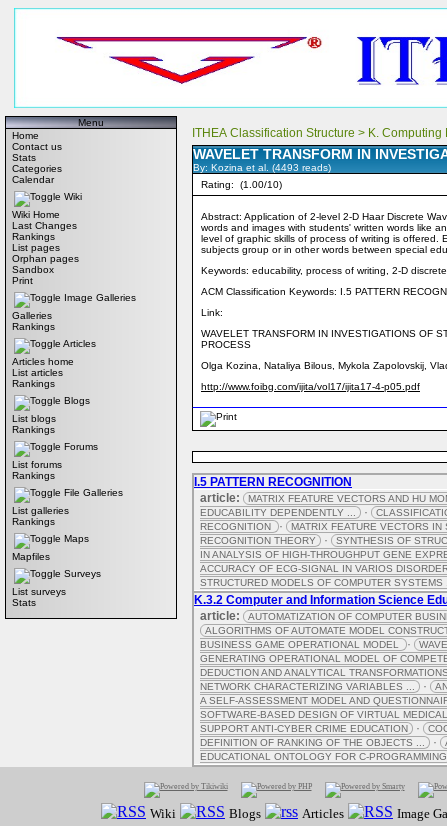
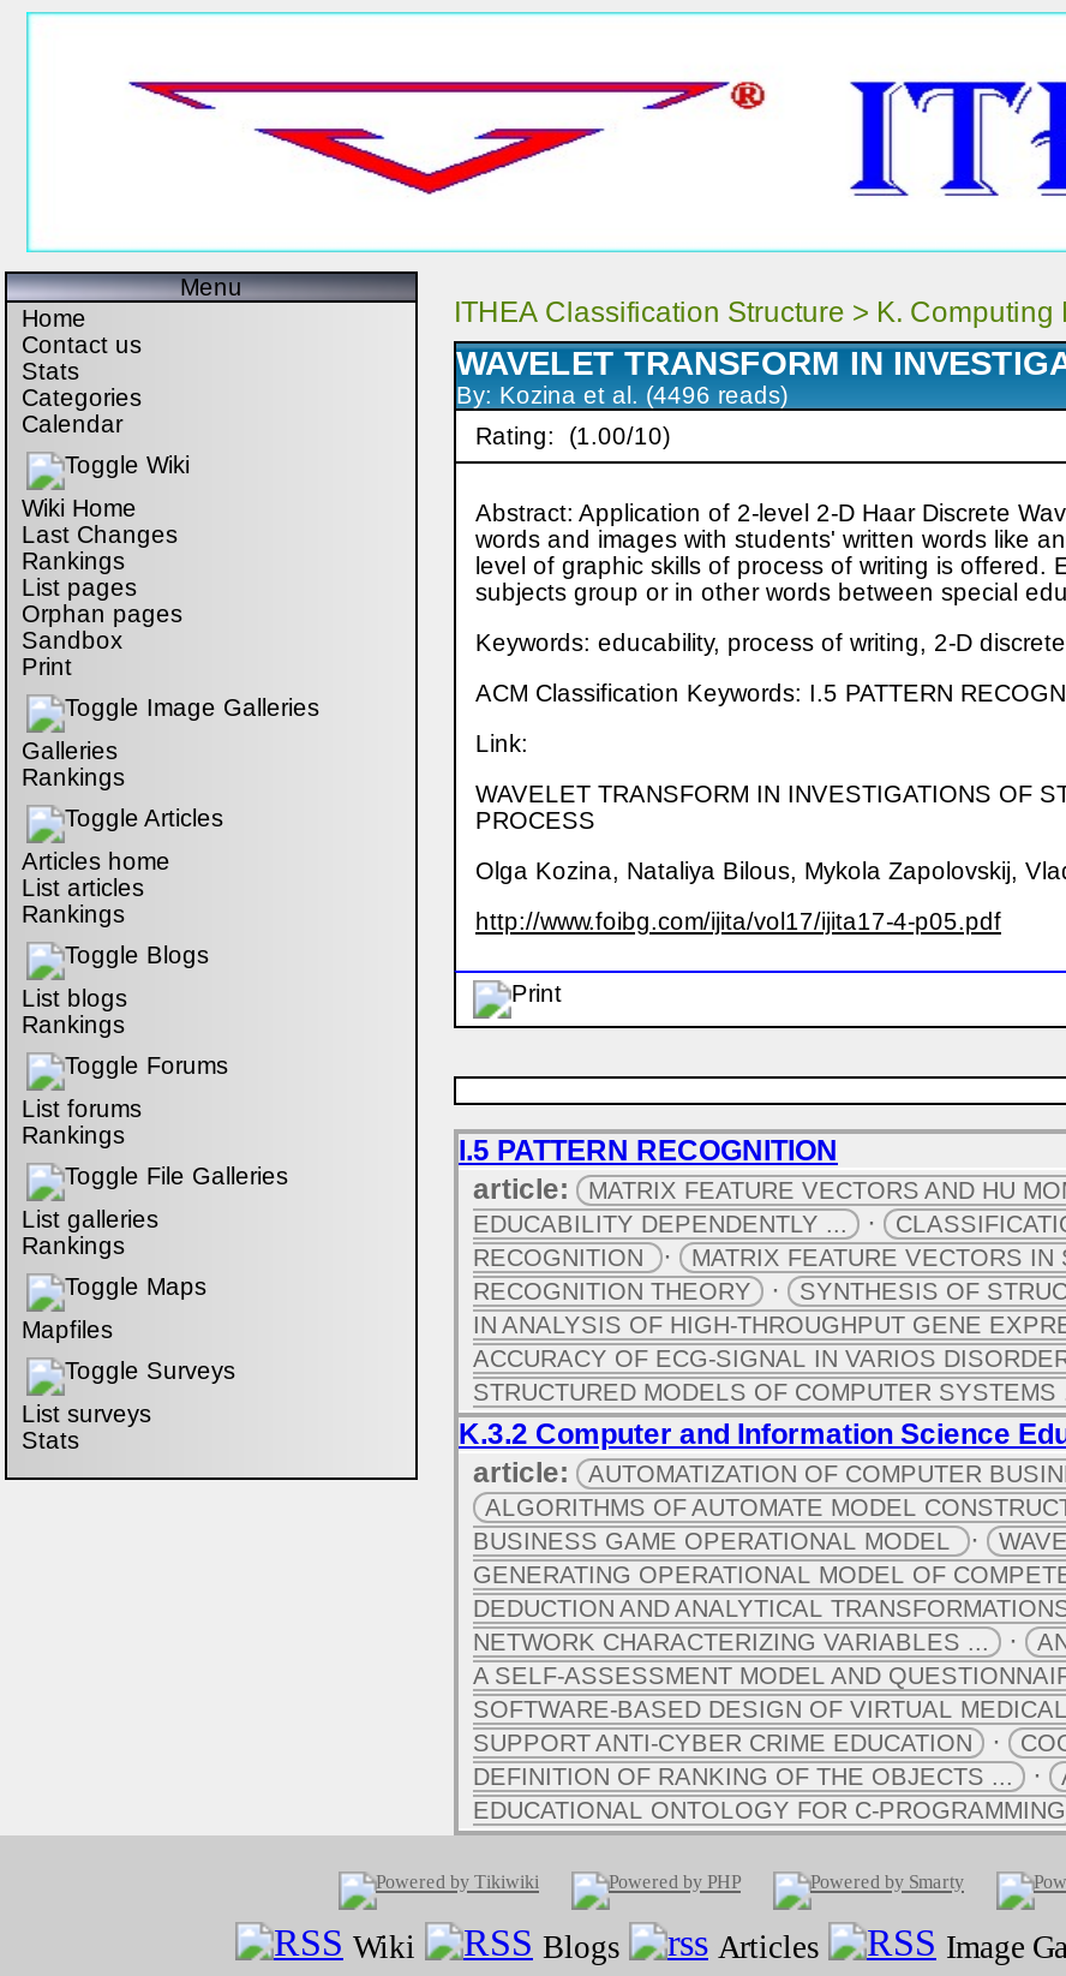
- By: Kozina et al. (4493 reads)
+ By: Kozina et al. (4496 reads)
